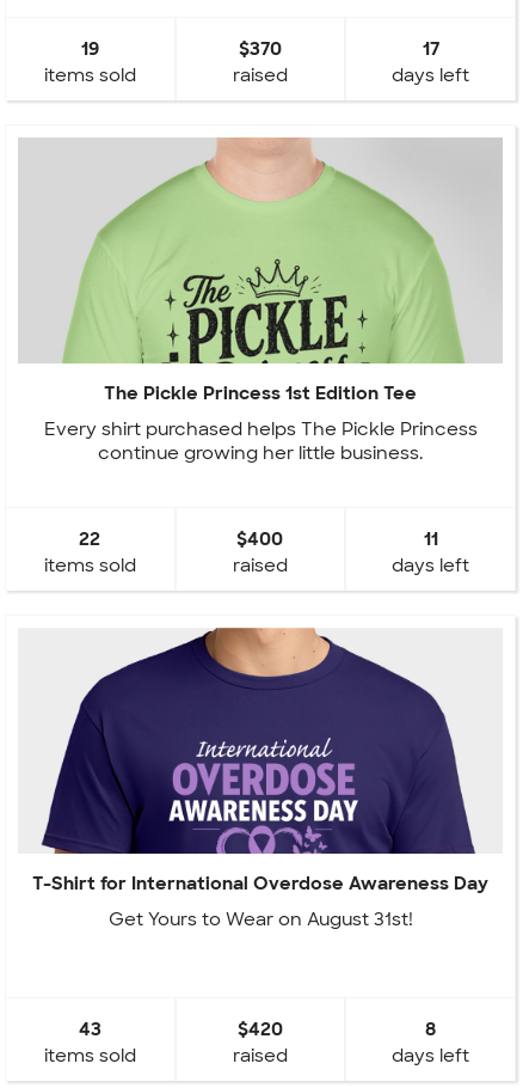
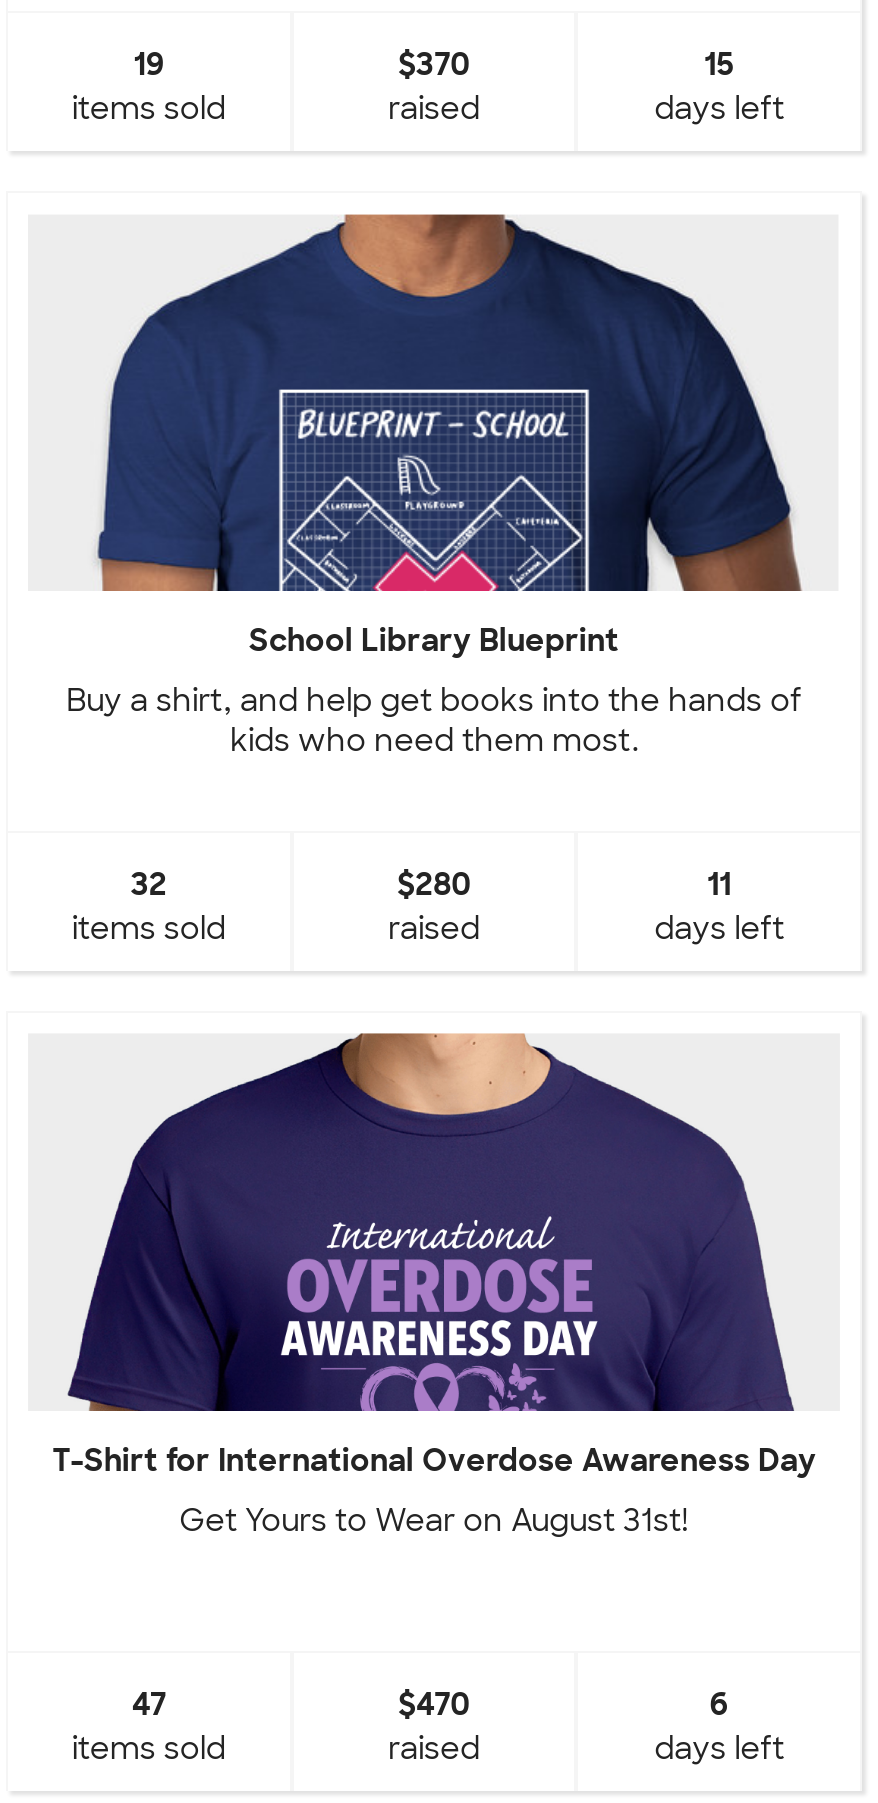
- 17
+ 15

- [image]
- The Pickle Princess 1st Edition Tee
+ [image]
+ School Library Blueprint

- Every shirt purchased helps The Pickle Princess
- continue growing her little business.
+ Buy a shirt, and help get books into the hands of
+ kids who need them most.

- 22
+ 32

- $400
+ $280

- 43
+ 47

- $420
+ $470

- 8
+ 6
